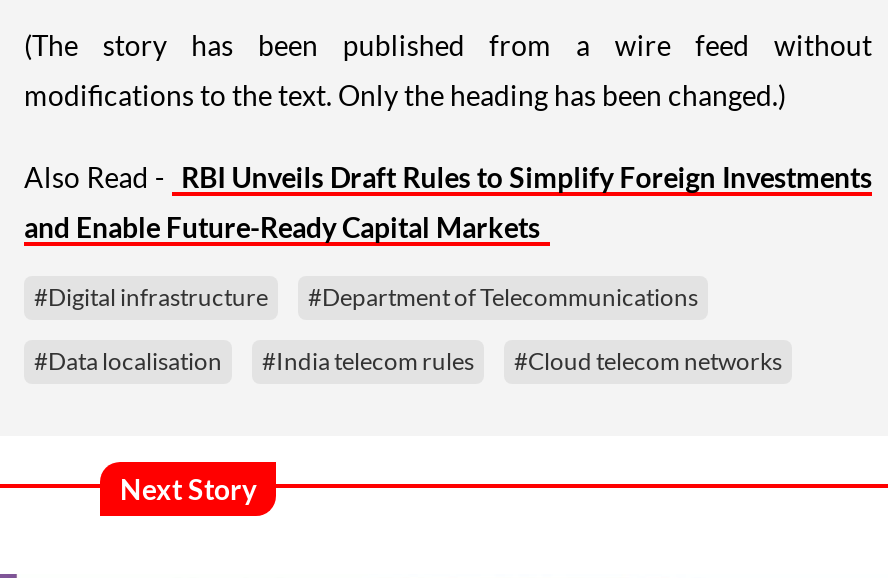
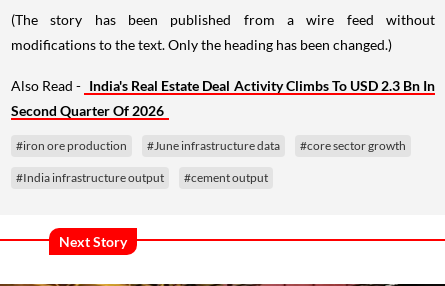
- Also Read - RBI Unveils Draft Rules to Simplify Foreign Investments
+ Also Read - India's Real Estate Deal Activity Climbs To USD 2.3 Bn In

- and Enable Future-Ready Capital Markets
+ Second Quarter Of 2026

- #Digital infrastructure
- #Department of Telecommunications
+ #iron ore production
+ #June infrastructure data
+ #core sector growth

- #Data localisation
- #India telecom rules
- #Cloud telecom networks
+ #India infrastructure output
+ #cement output
